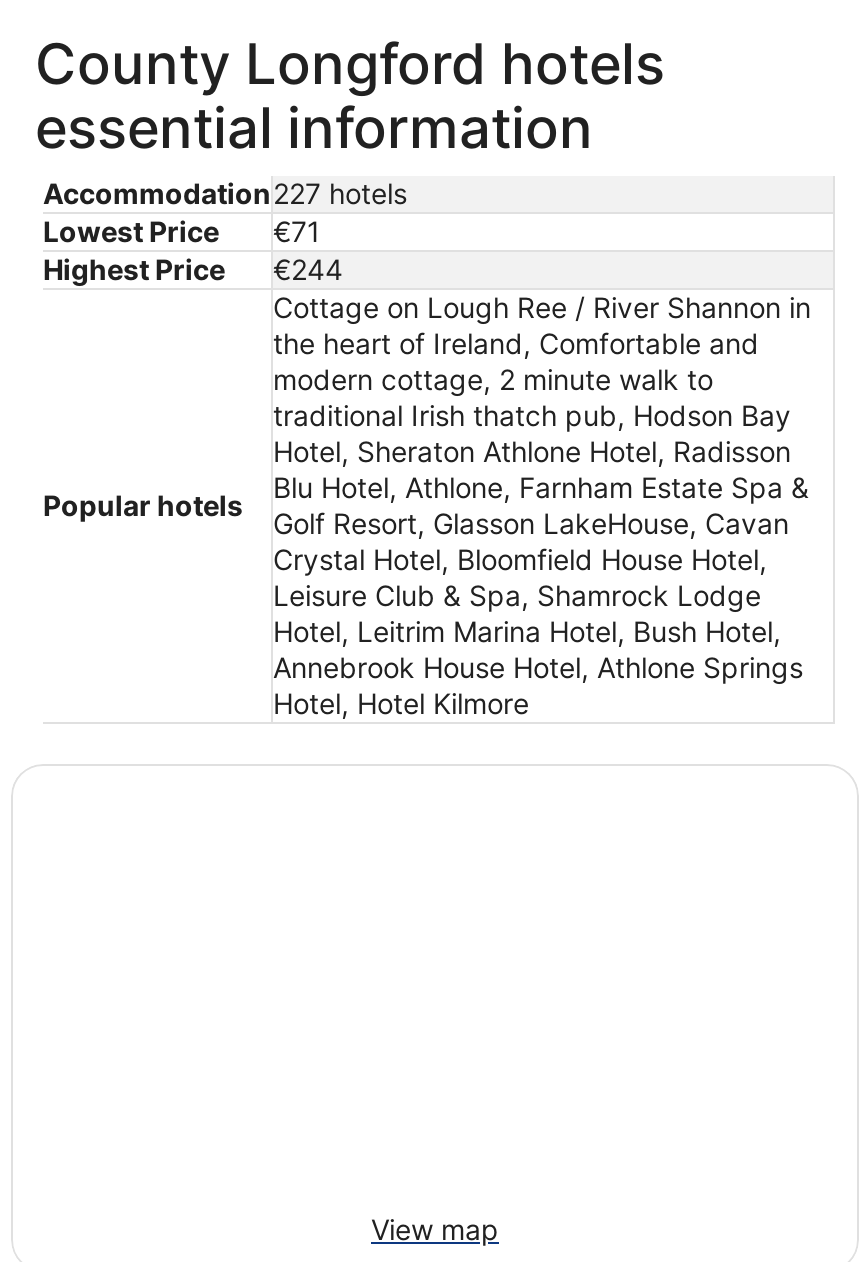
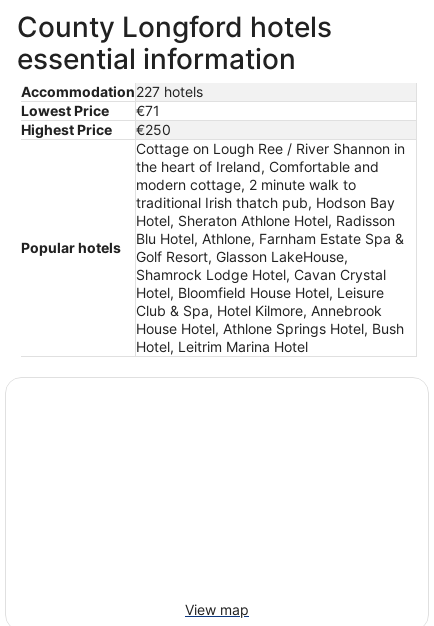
- Highest Price €244
+ Highest Price €250

- Golf Resort, Glasson LakeHouse, Cavan
- Crystal Hotel, Bloomfield House Hotel,
- Leisure Club & Spa, Shamrock Lodge
- Hotel, Leitrim Marina Hotel, Bush Hotel,
- Annebrook House Hotel, Athlone Springs
- Hotel, Hotel Kilmore
+ Golf Resort, Glasson LakeHouse,
+ Shamrock Lodge Hotel, Cavan Crystal
+ Hotel, Bloomfield House Hotel, Leisure
+ Club & Spa, Hotel Kilmore, Annebrook
+ House Hotel, Athlone Springs Hotel, Bush
+ Hotel, Leitrim Marina Hotel
